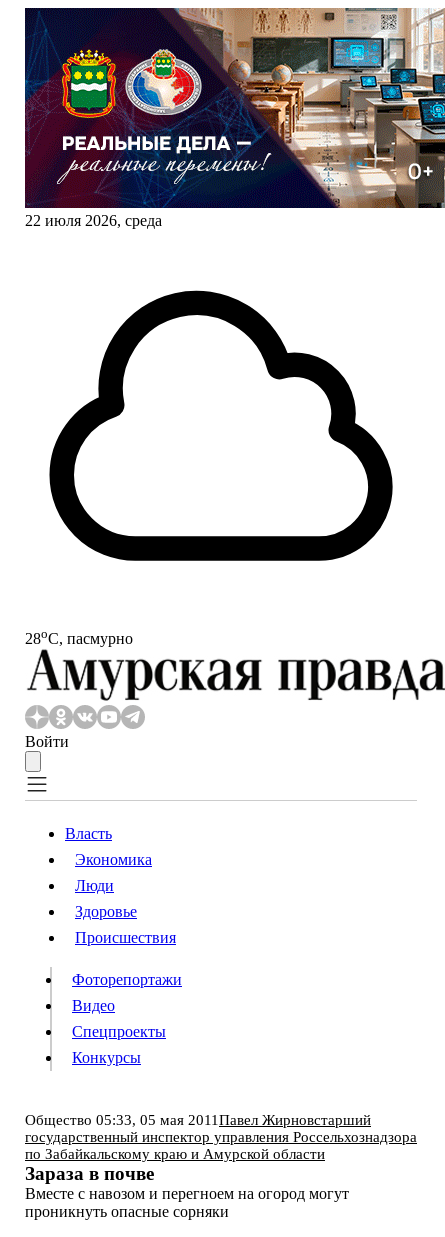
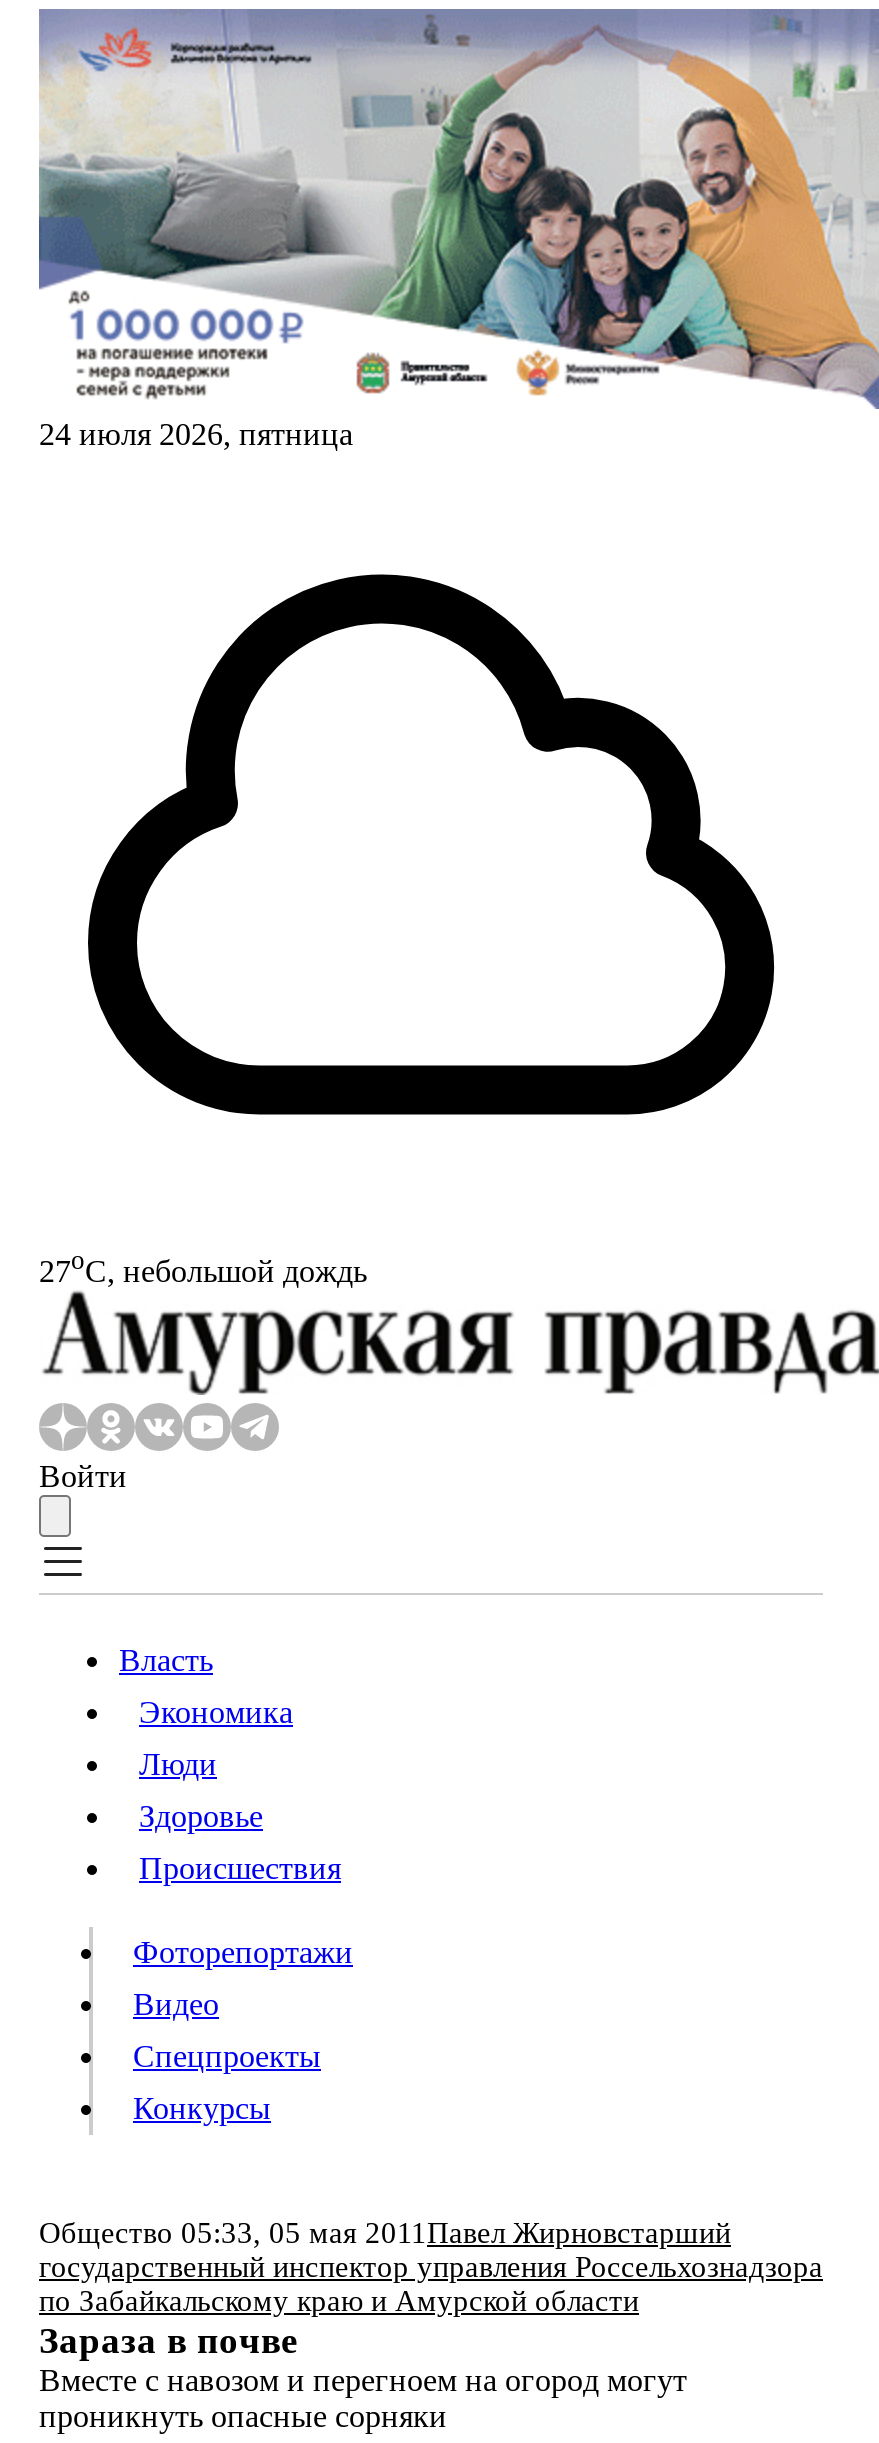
- [image]
- 22 июля 2026, среда
+ [image]
+ 24 июля 2026, пятница

- 28oС, пасмурно
+ 27oС, небольшой дождь
